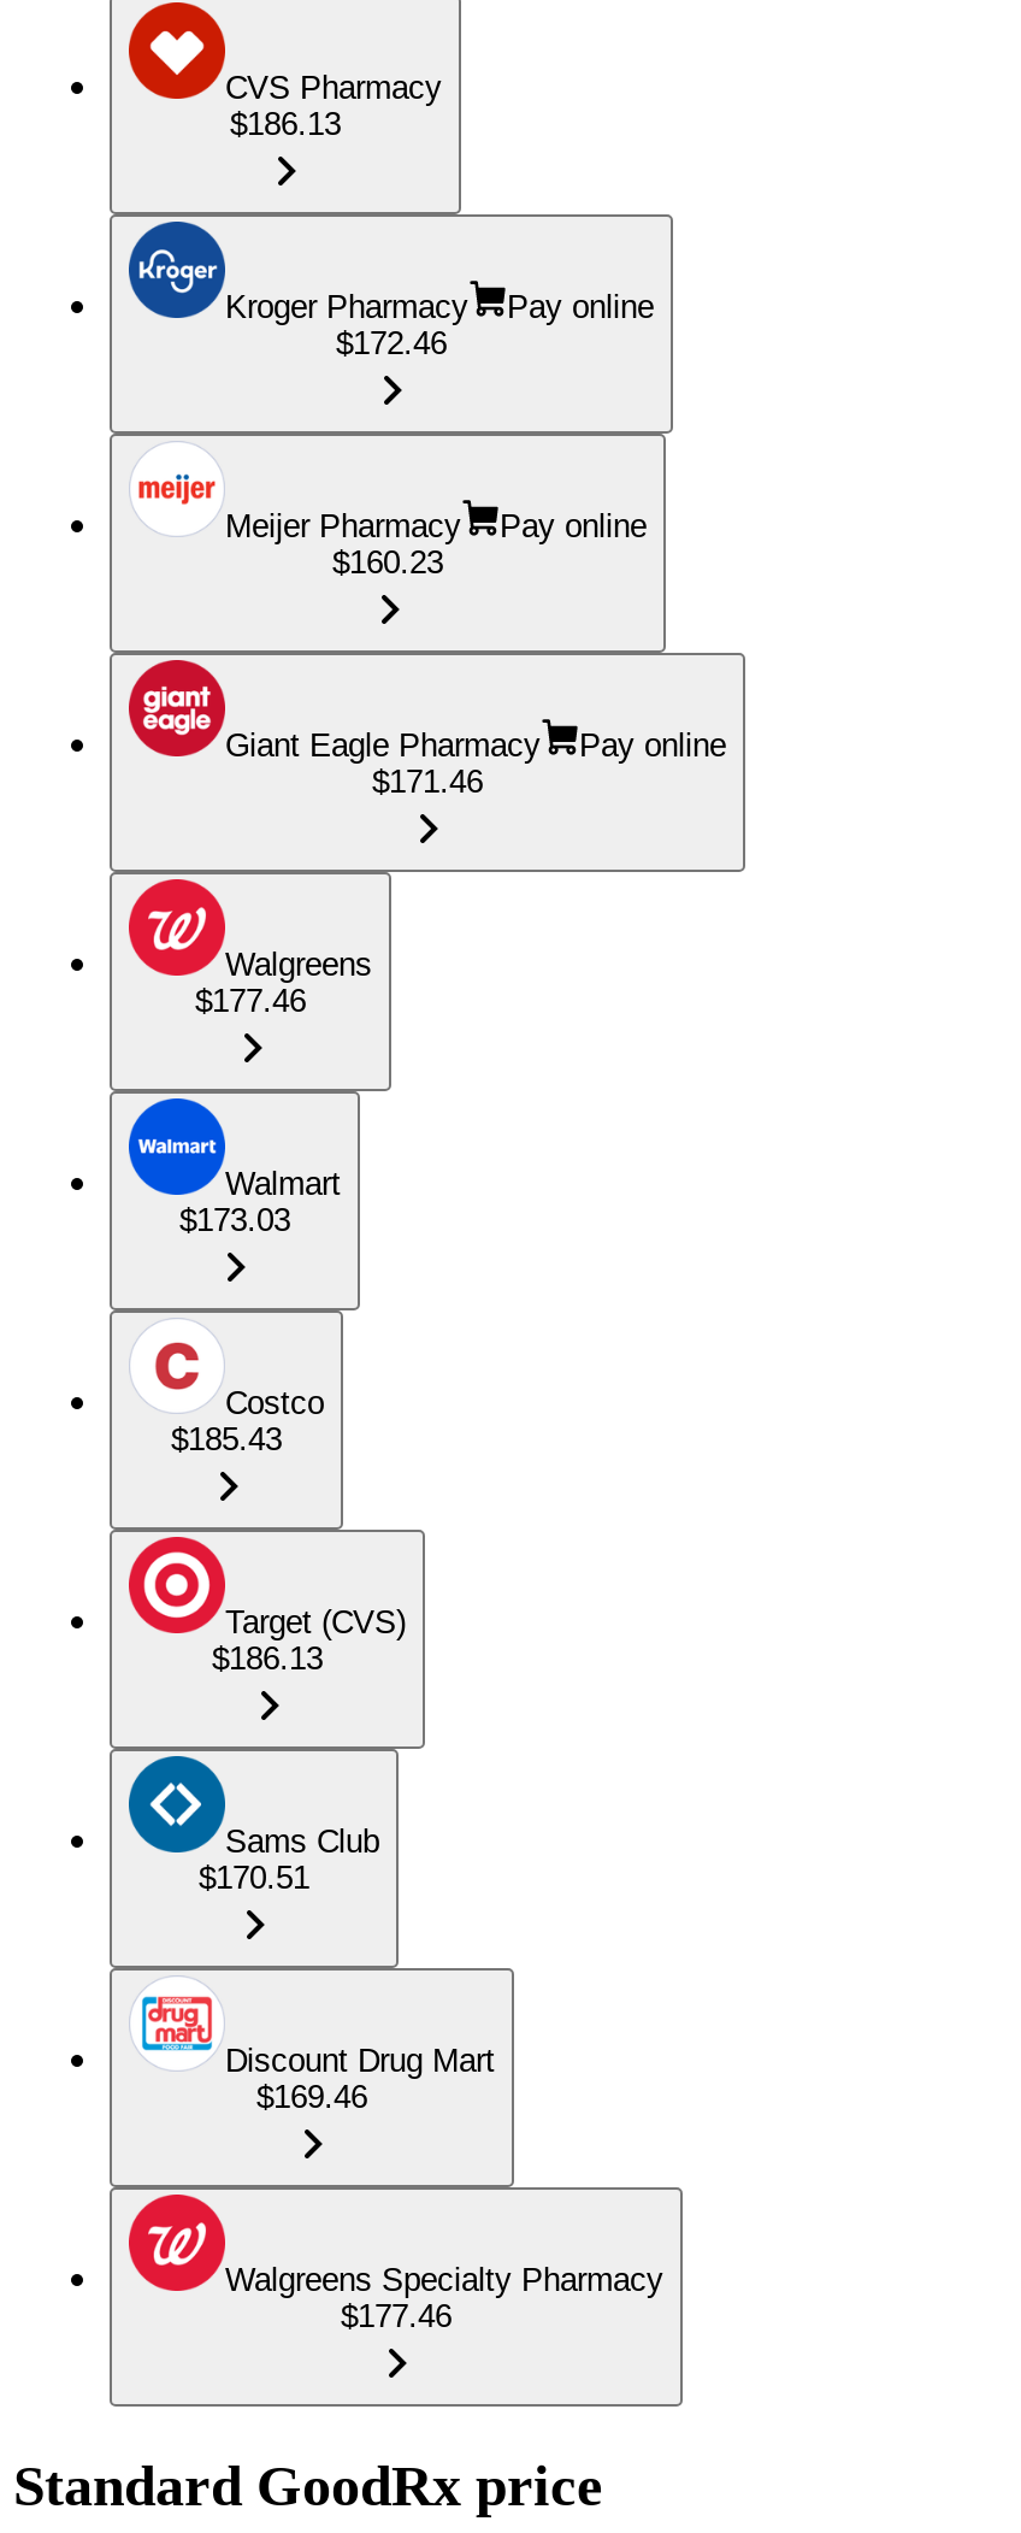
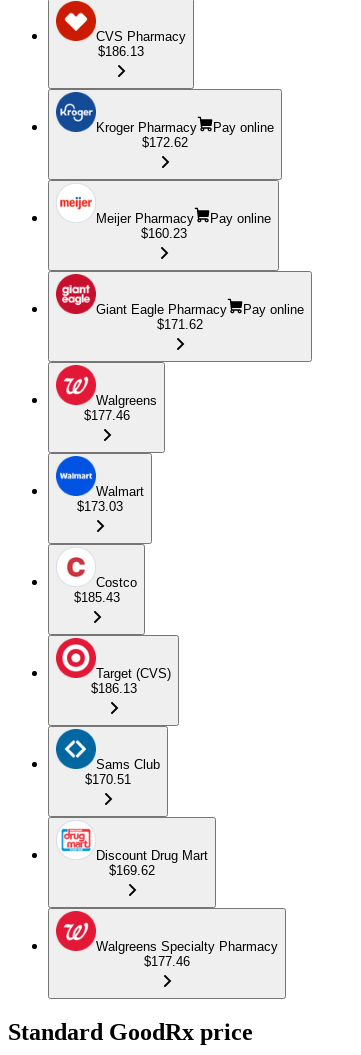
- $172.46
+ $172.62

- $171.46
+ $171.62

- $169.46
+ $169.62
